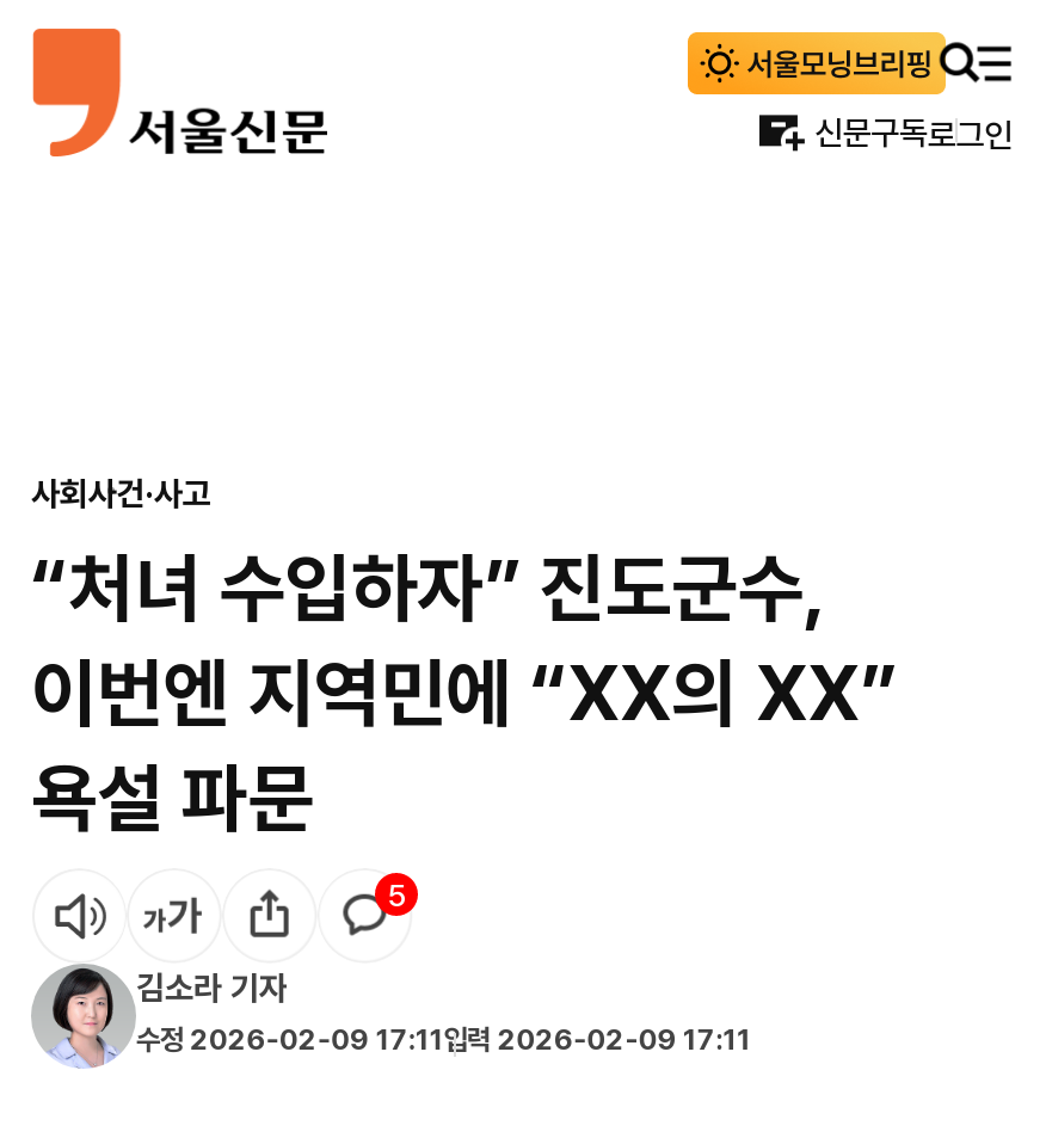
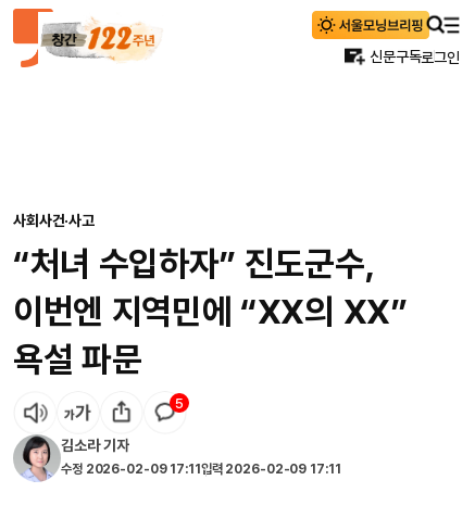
- [image]
+ [image]
